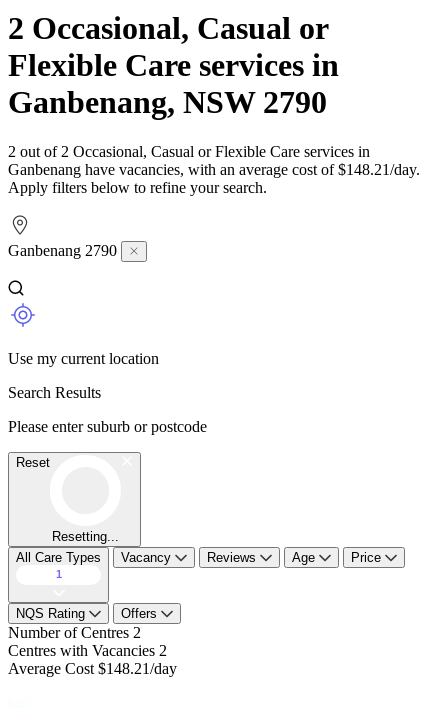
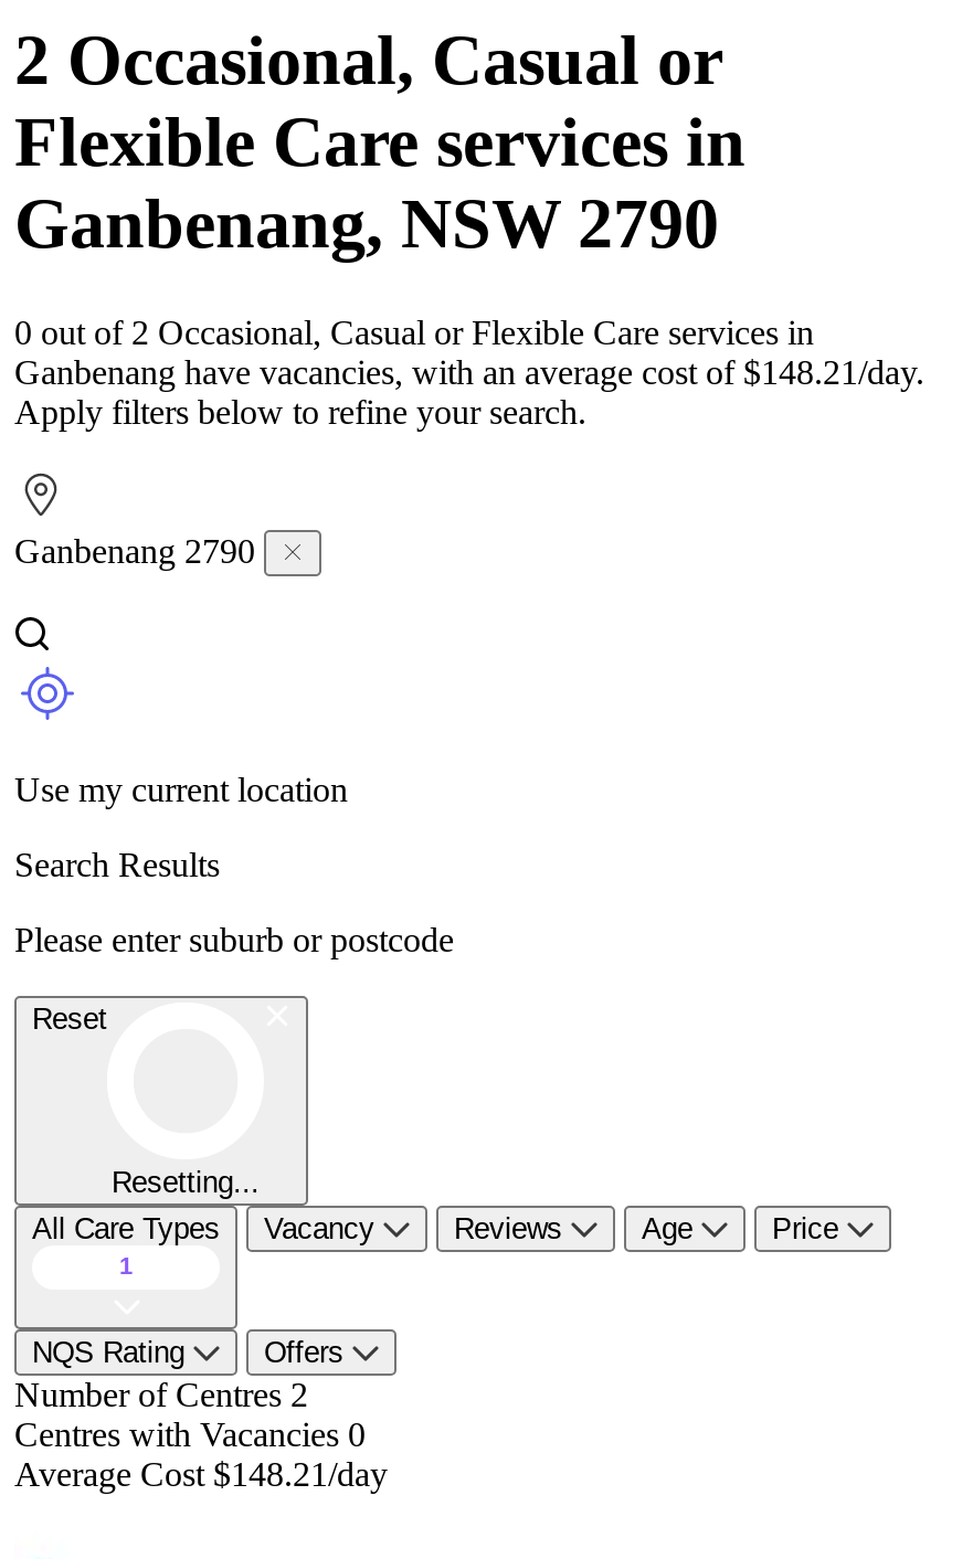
- 2 out of 2 Occasional, Casual or Flexible Care services in
+ 0 out of 2 Occasional, Casual or Flexible Care services in

- Centres with Vacancies 2
+ Centres with Vacancies 0
